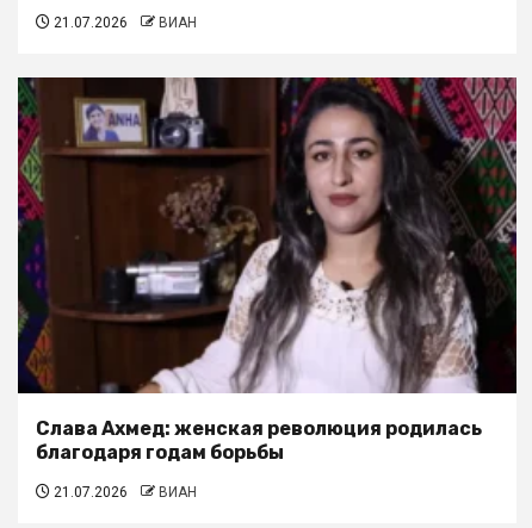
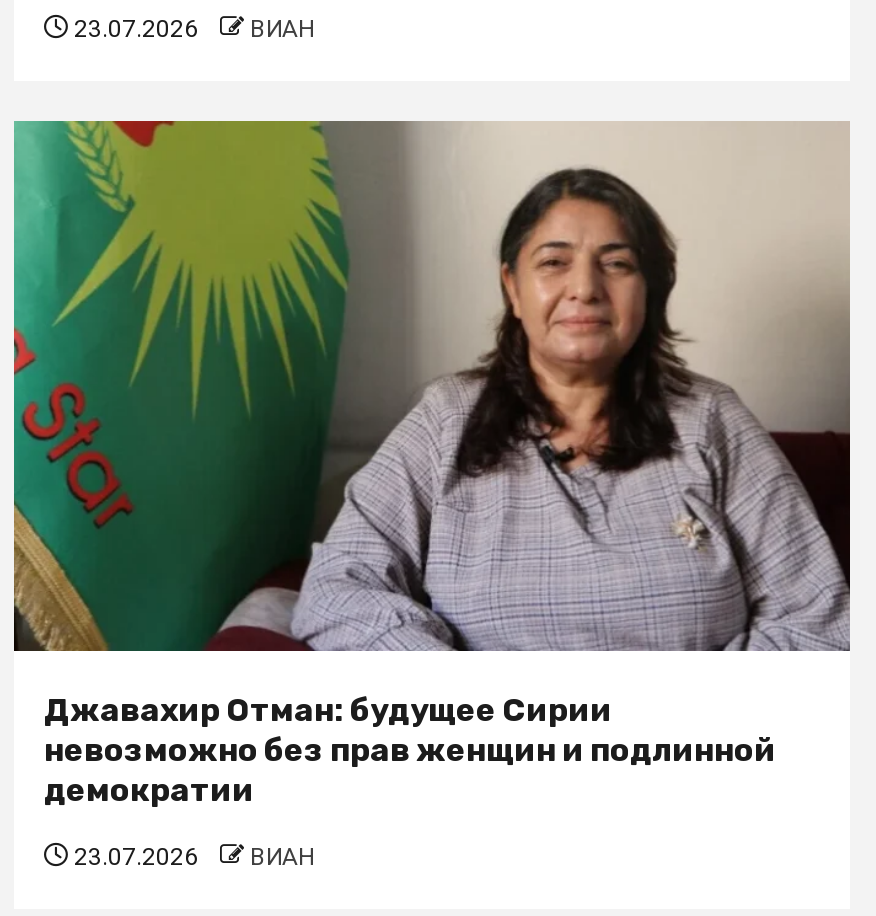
- 21.07.2026 ВИАН
+ 23.07.2026 ВИАН

- [image]
- Слава Ахмед: женская революция родилась
- благодаря годам борьбы
+ [image]
+ Джавахир Отман: будущее Сирии
+ невозможно без прав женщин и подлинной
+ демократии

- 21.07.2026 ВИАН
+ 23.07.2026 ВИАН
